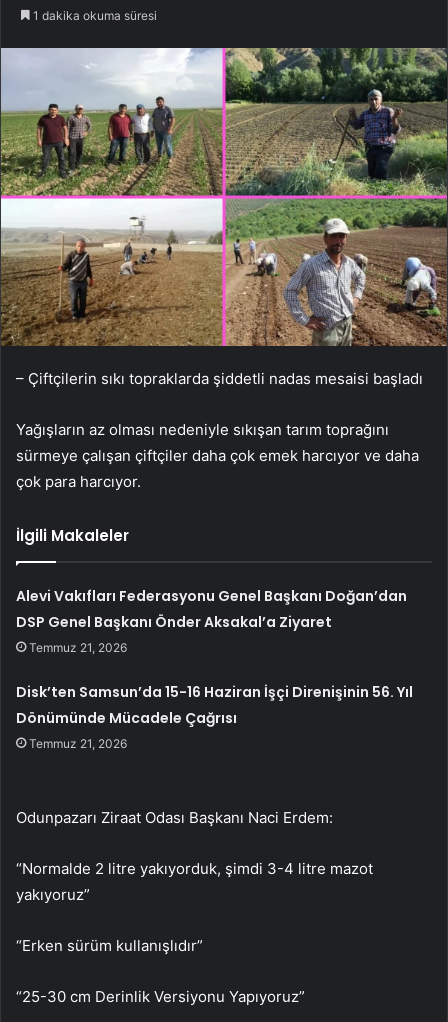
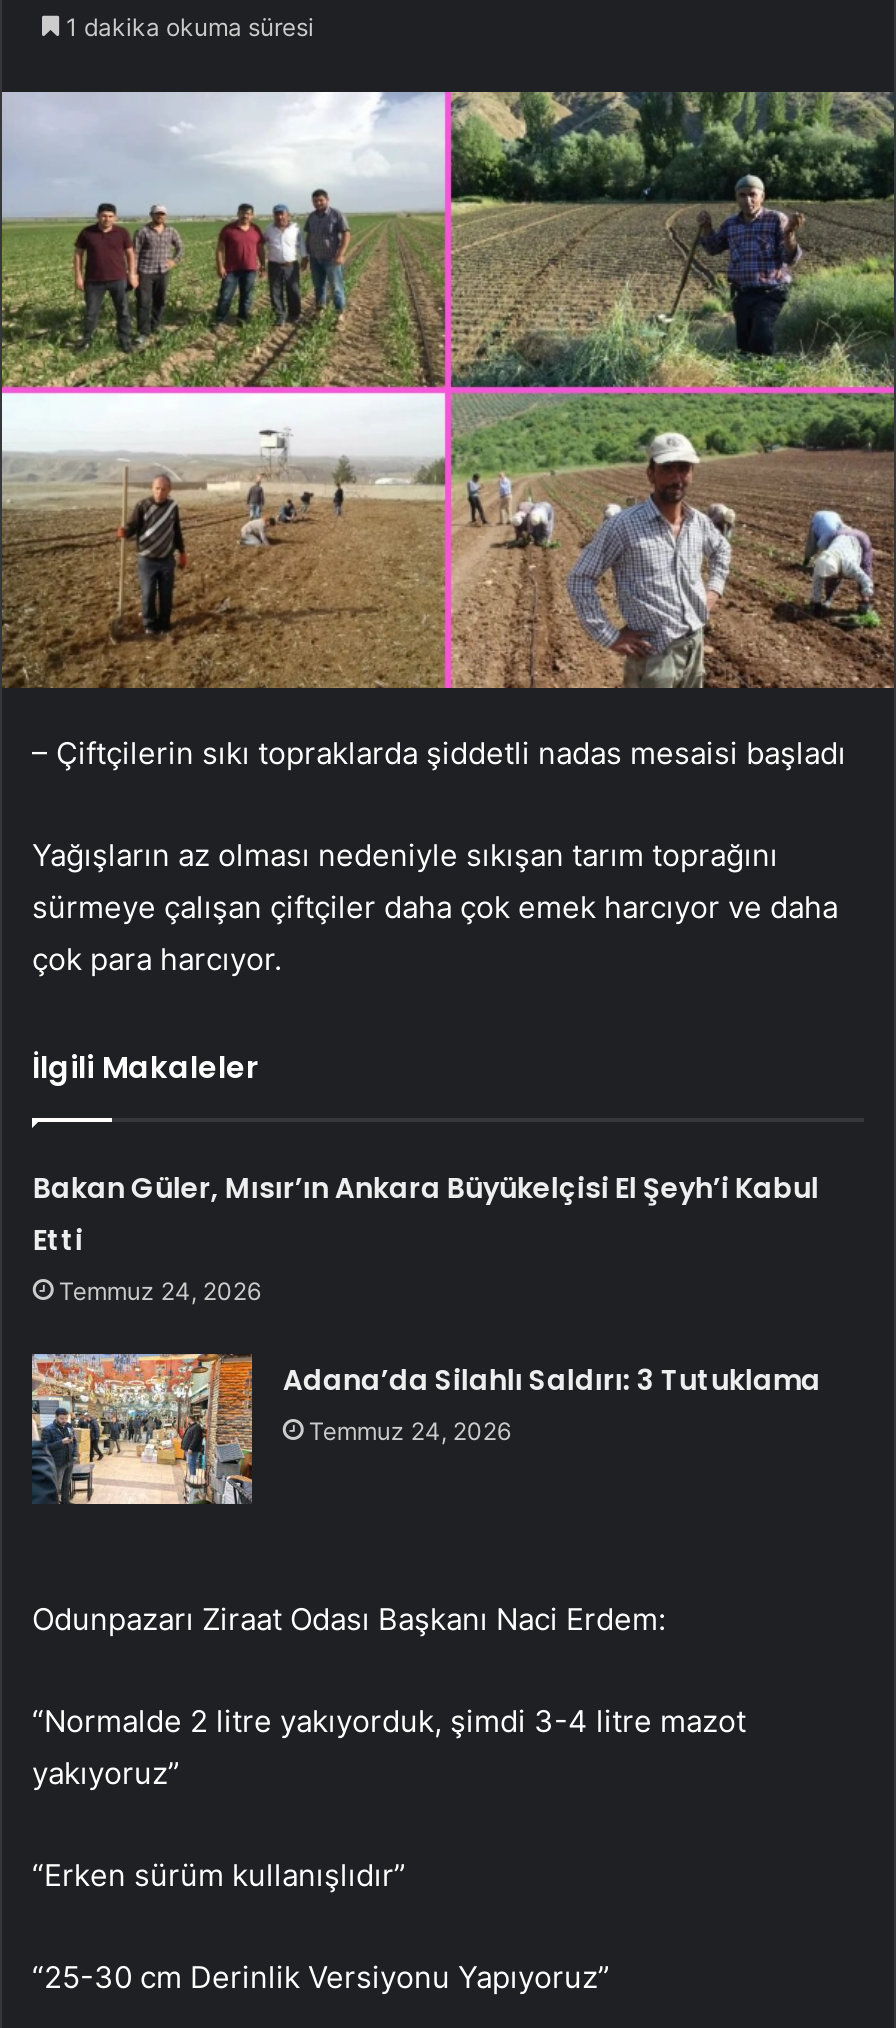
- Alevi Vakıfları Federasyonu Genel Başkanı Doğan’dan
- DSP Genel Başkanı Önder Aksakal’a Ziyaret
- Temmuz 21, 2026
+ Bakan Güler, Mısır’ın Ankara Büyükelçisi El Şeyh’i Kabul
+ Etti
+ Temmuz 24, 2026

- Disk’ten Samsun’da 15-16 Haziran İşçi Direnişinin 56. Yıl
- Dönümünde Mücadele Çağrısı
- Temmuz 21, 2026
+ Adana’da Silahlı Saldırı: 3 Tutuklama
+ Temmuz 24, 2026
